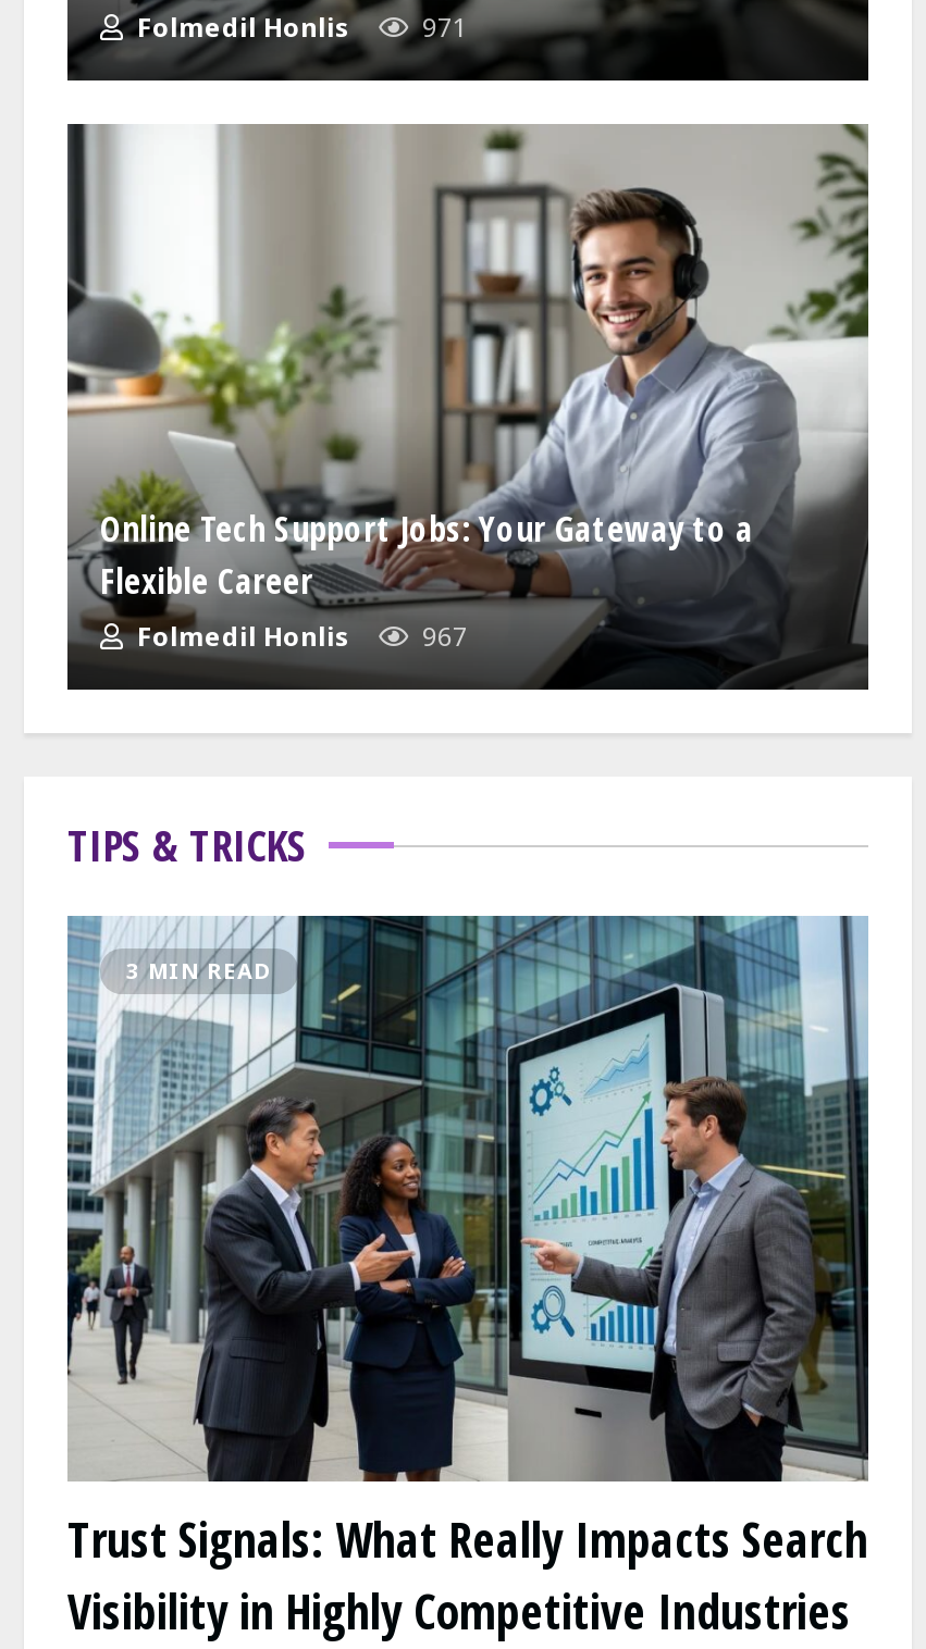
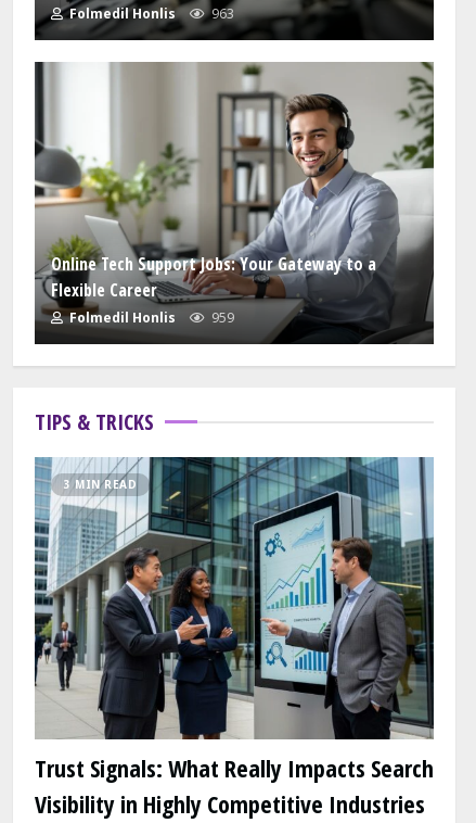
- Folmedil Honlis 971
+ Folmedil Honlis 963

- Folmedil Honlis 967
+ Folmedil Honlis 959
